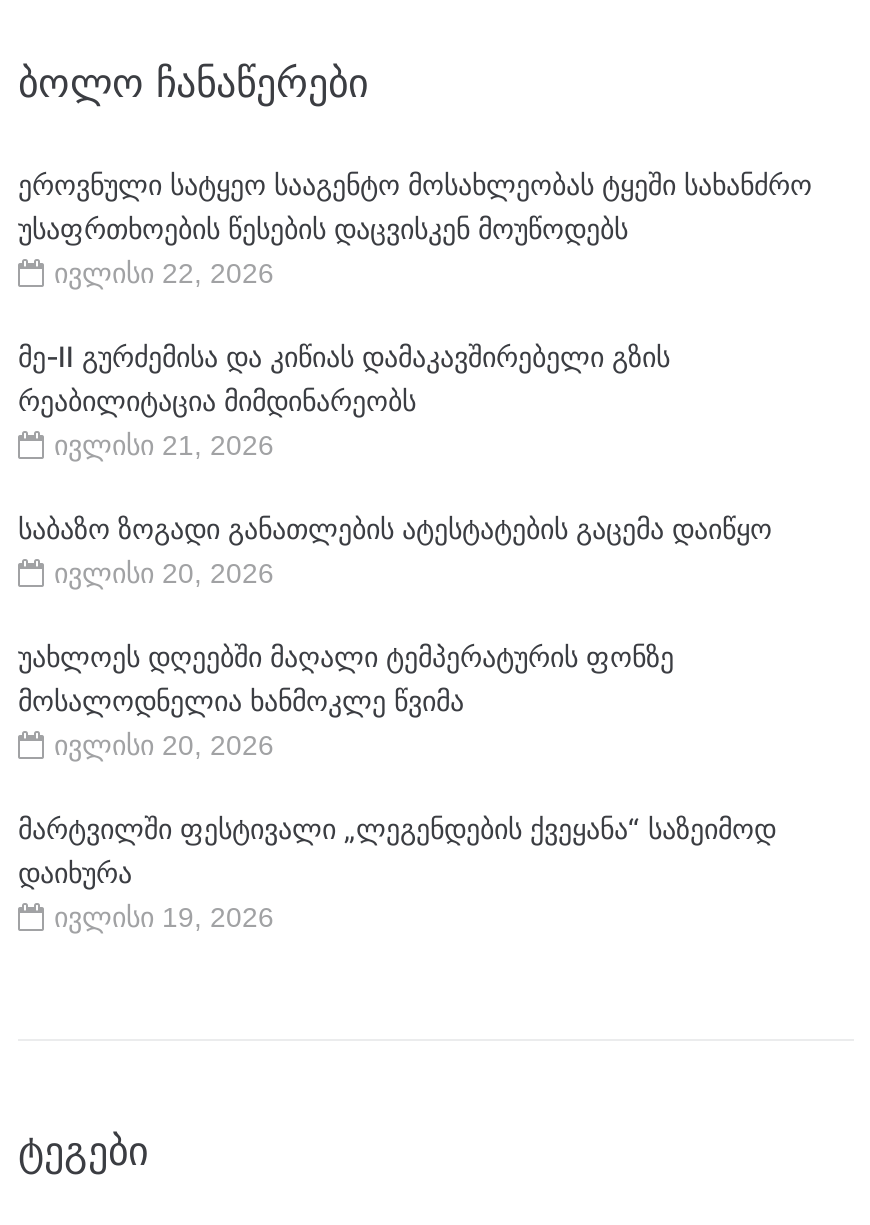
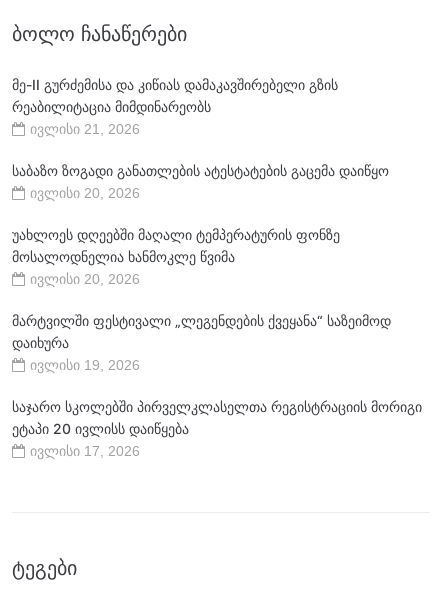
- ეროვნული სატყეო სააგენტო მოსახლეობას ტყეში სახანძრო
- უსაფრთხოების წესების დაცვისკენ მოუწოდებს
- ივლისი 22, 2026

moved up: მე-II გურძემისა და კიწიას დამაკავშირებელი გზის | რეაბილიტაცია მიმდინარეობს | ივლისი 21, 2026 | ... | დაიხურა | ივლისი 19, 2026

+ საჯარო სკოლებში პირველკლასელთა რეგისტრაციის მორიგი
+ ეტაპი 20 ივლისს დაიწყება
+ ივლისი 17, 2026
